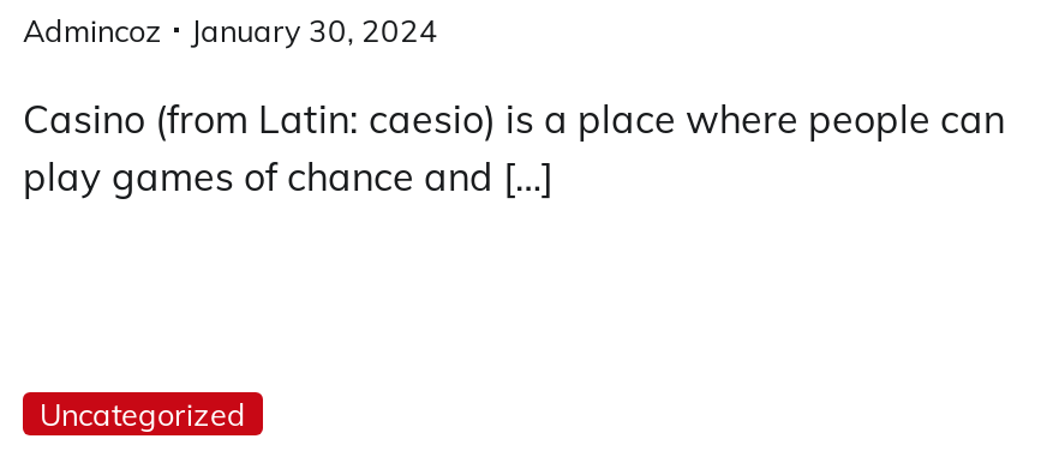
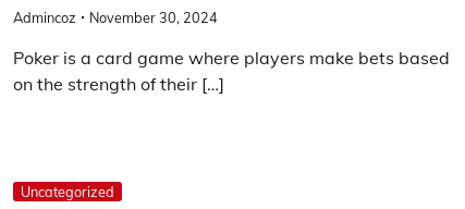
- Admincoz January 30, 2024
+ Admincoz November 30, 2024

- Casino (from Latin: caesio) is a place where people can
- play games of chance and […]
+ Poker is a card game where players make bets based
+ on the strength of their […]
